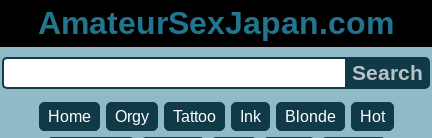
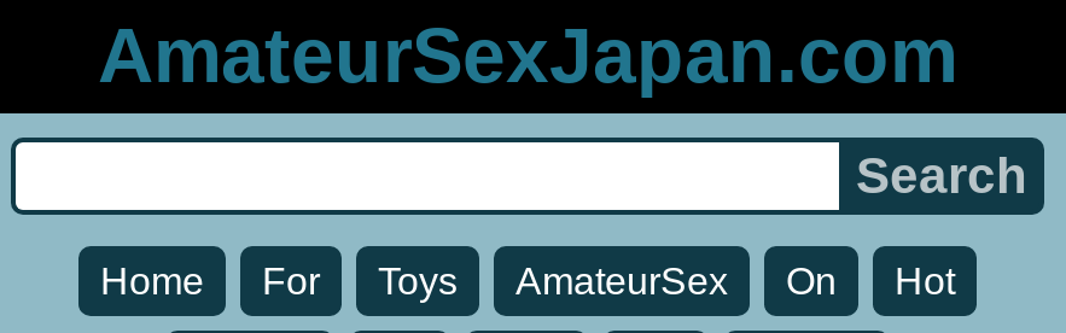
- Orgy
- Tattoo
- Ink
- Blonde
+ For
+ Toys
+ AmateurSex
+ On
